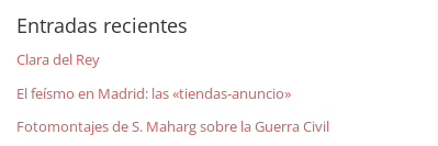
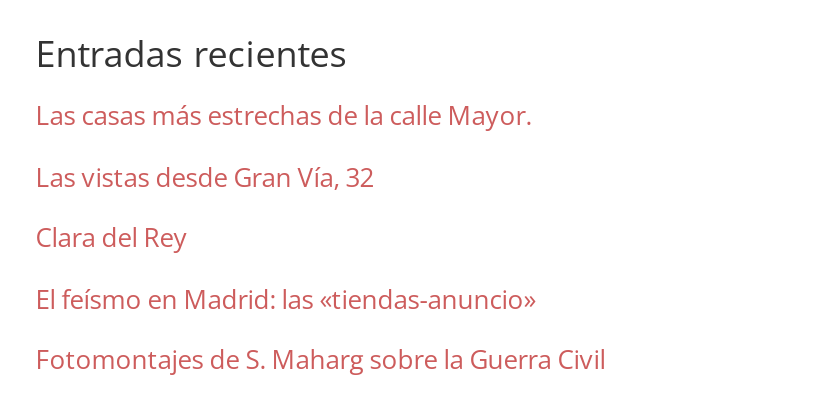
+ Las casas más estrechas de la calle Mayor.
+ Las vistas desde Gran Vía, 32
